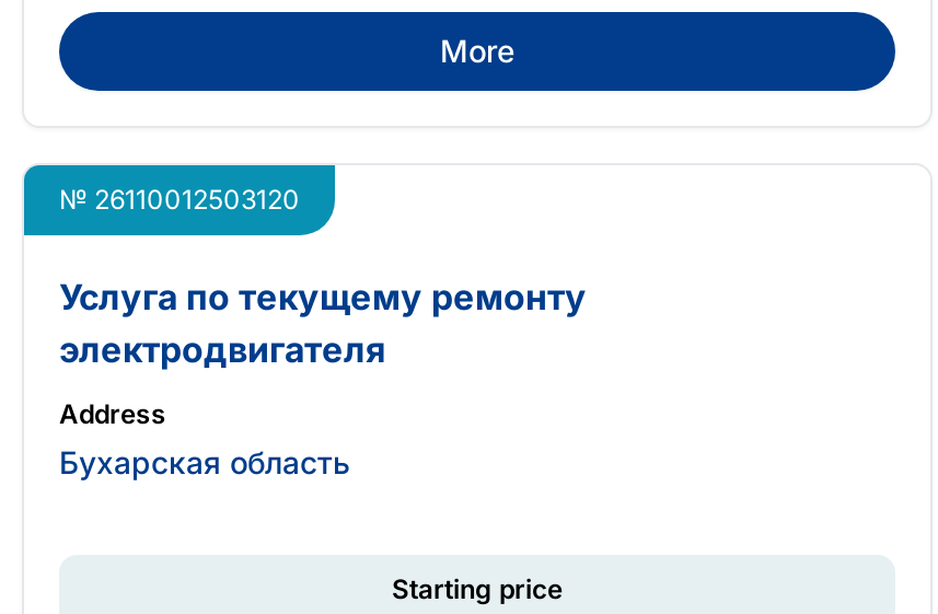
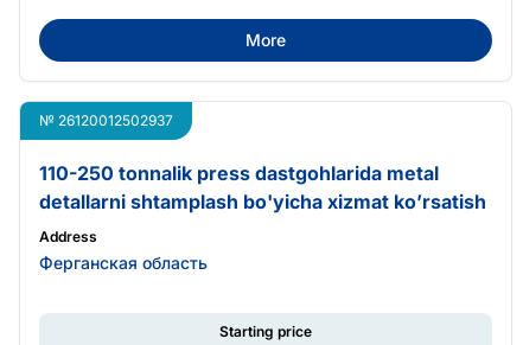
- № 26110012503120
+ № 26120012502937

- Услуга по текущему ремонту
- электродвигателя
+ 110-250 tonnalik press dastgohlarida metal
+ detallarni shtamplash bo'yicha xizmat ko’rsatish

- Бухарская область
+ Ферганская область
